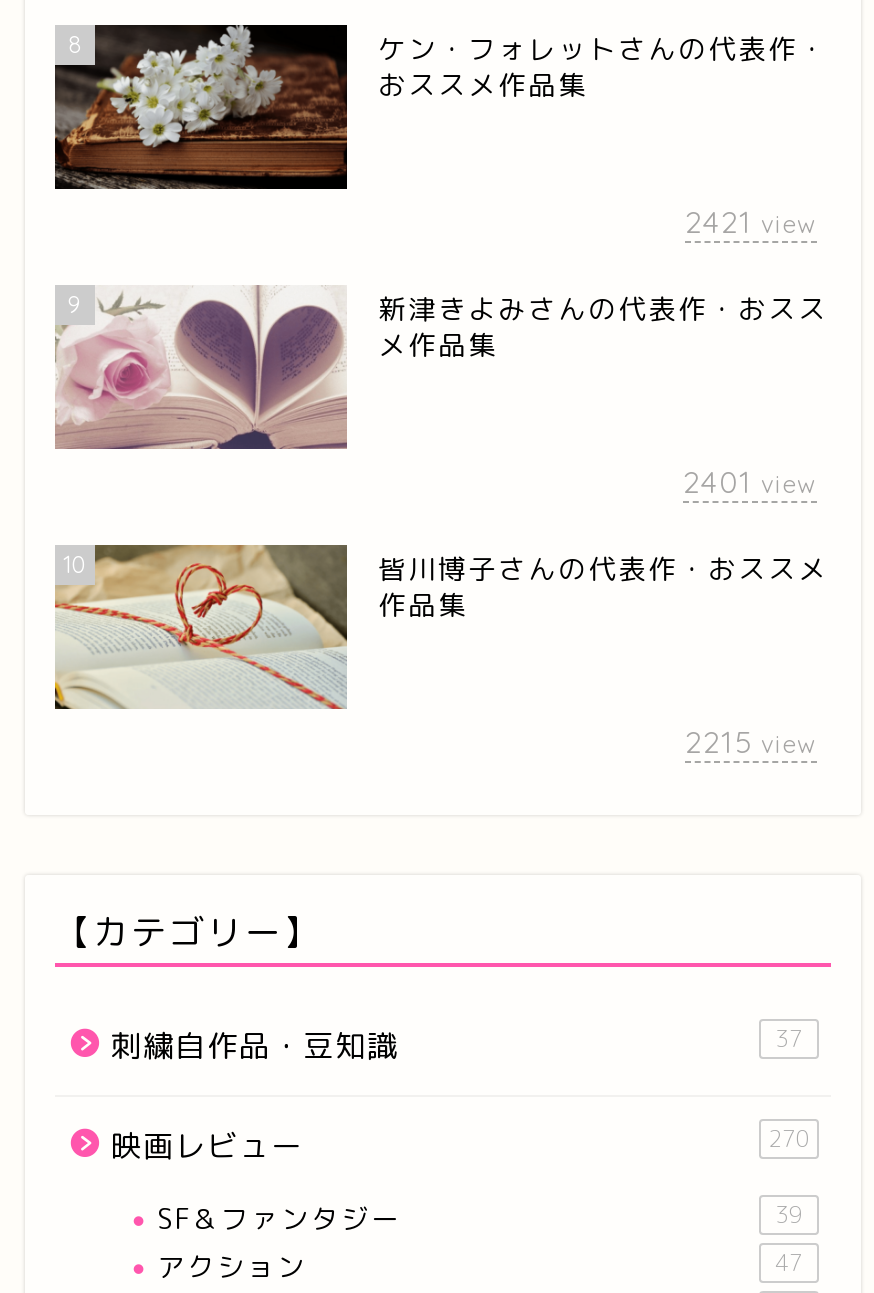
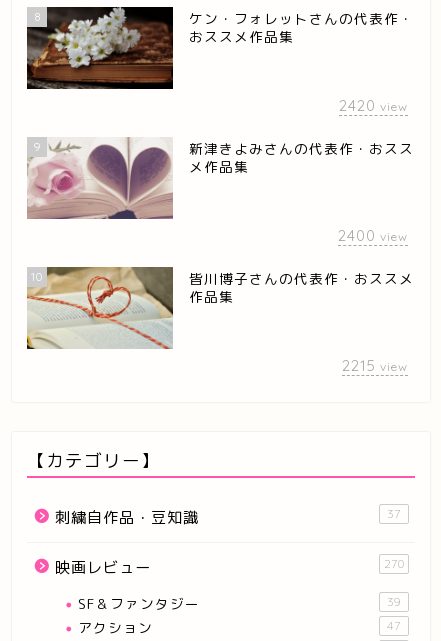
- 2421 view
+ 2420 view

- 2401 view
+ 2400 view
